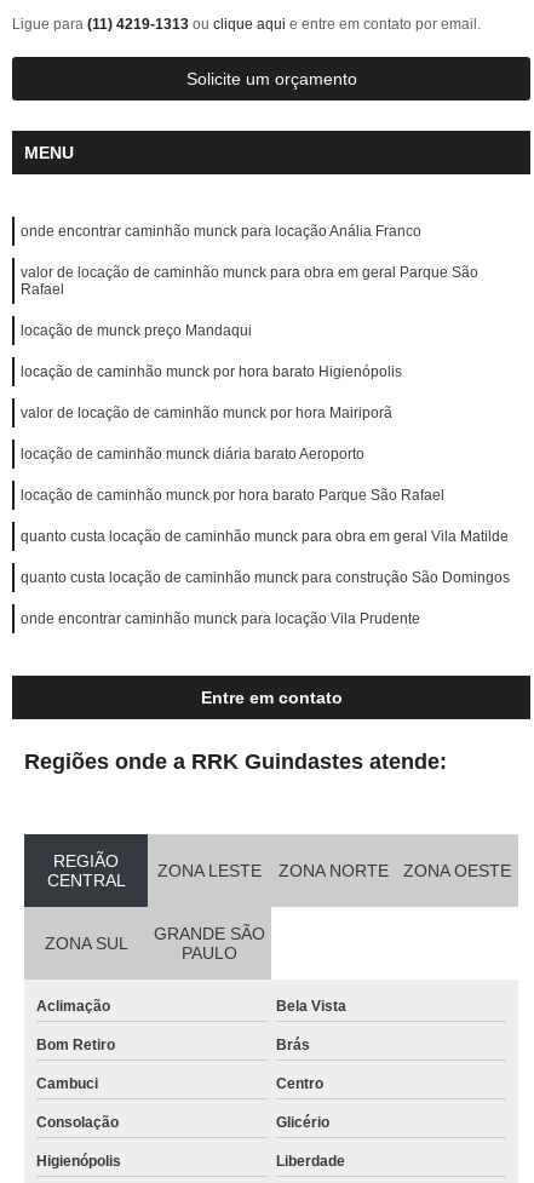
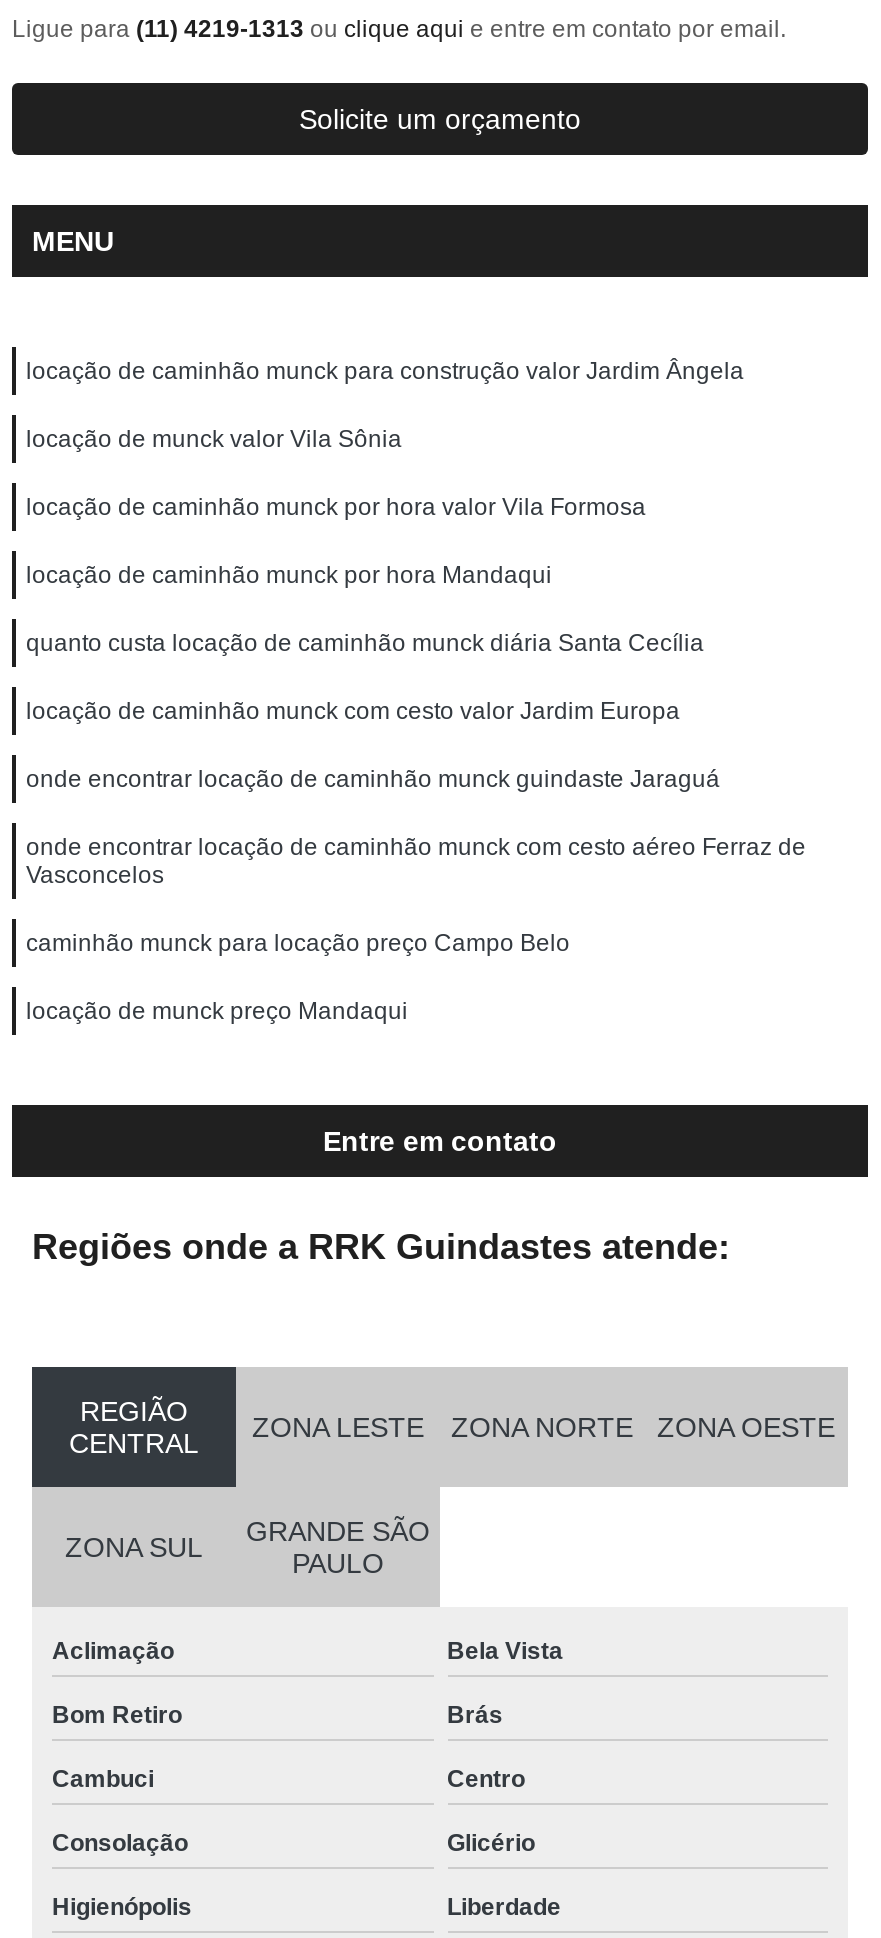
- onde encontrar caminhão munck para locação Anália Franco
- valor de locação de caminhão munck para obra em geral Parque São
- Rafael
+ locação de caminhão munck para construção valor Jardim Ângela
+ locação de munck valor Vila Sônia
+ locação de caminhão munck por hora valor Vila Formosa
+ locação de caminhão munck por hora Mandaqui
+ quanto custa locação de caminhão munck diária Santa Cecília
+ locação de caminhão munck com cesto valor Jardim Europa
+ onde encontrar locação de caminhão munck guindaste Jaraguá
+ onde encontrar locação de caminhão munck com cesto aéreo Ferraz de
+ Vasconcelos
+ caminhão munck para locação preço Campo Belo

moved down: locação de munck preço Mandaqui

- locação de caminhão munck por hora barato Higienópolis
- valor de locação de caminhão munck por hora Mairiporã
- locação de caminhão munck diária barato Aeroporto
- locação de caminhão munck por hora barato Parque São Rafael
- quanto custa locação de caminhão munck para obra em geral Vila Matilde
- quanto custa locação de caminhão munck para construção São Domingos
- onde encontrar caminhão munck para locação Vila Prudente
